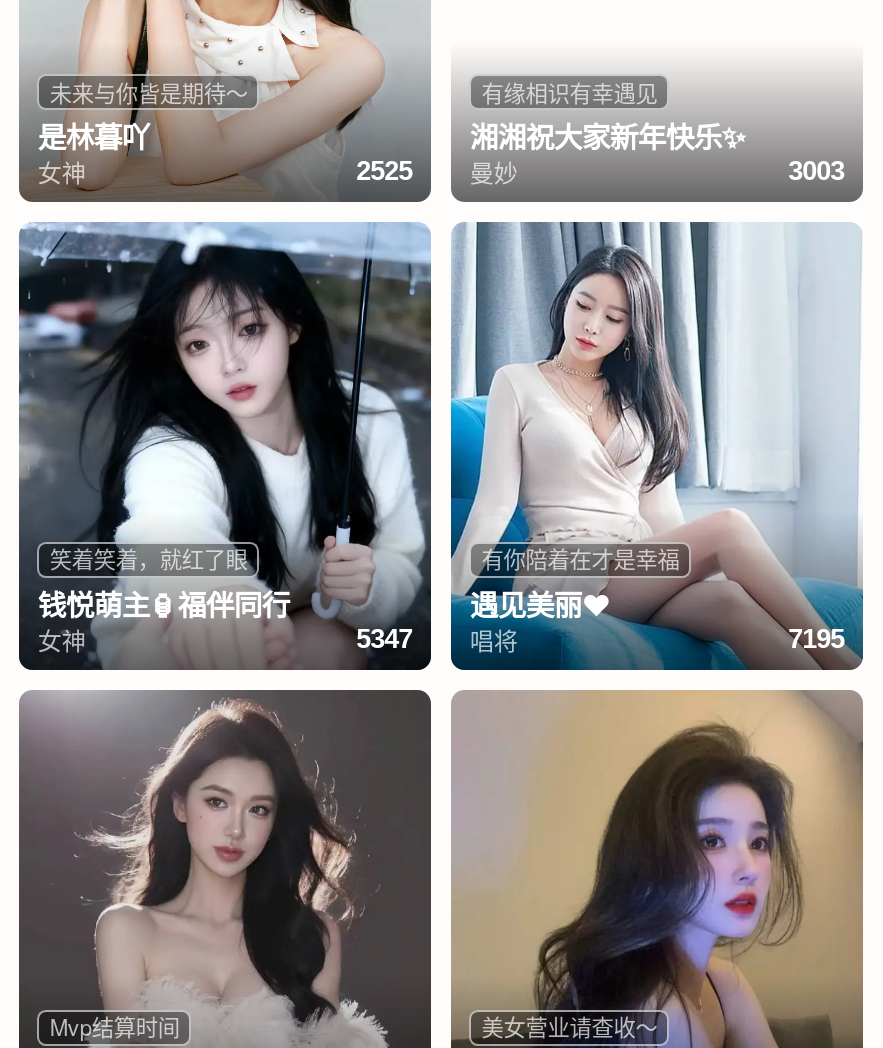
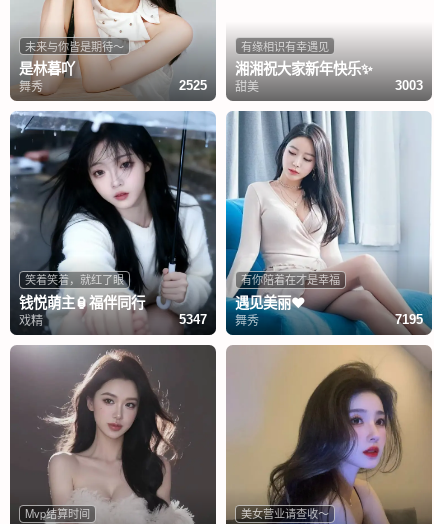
- 女神
+ 舞秀

- 曼妙
+ 甜美

- 女神
+ 戏精

- 唱将
+ 舞秀
